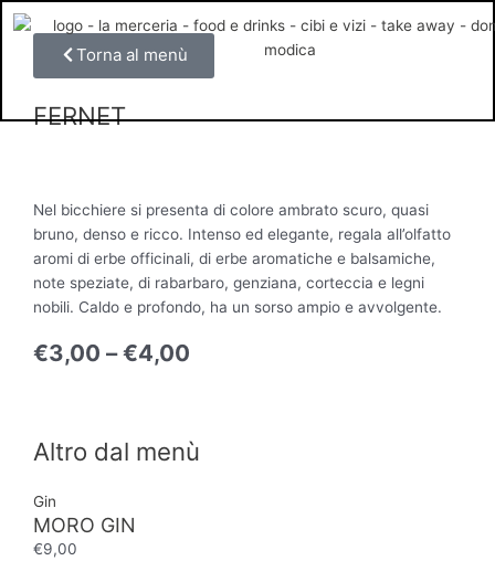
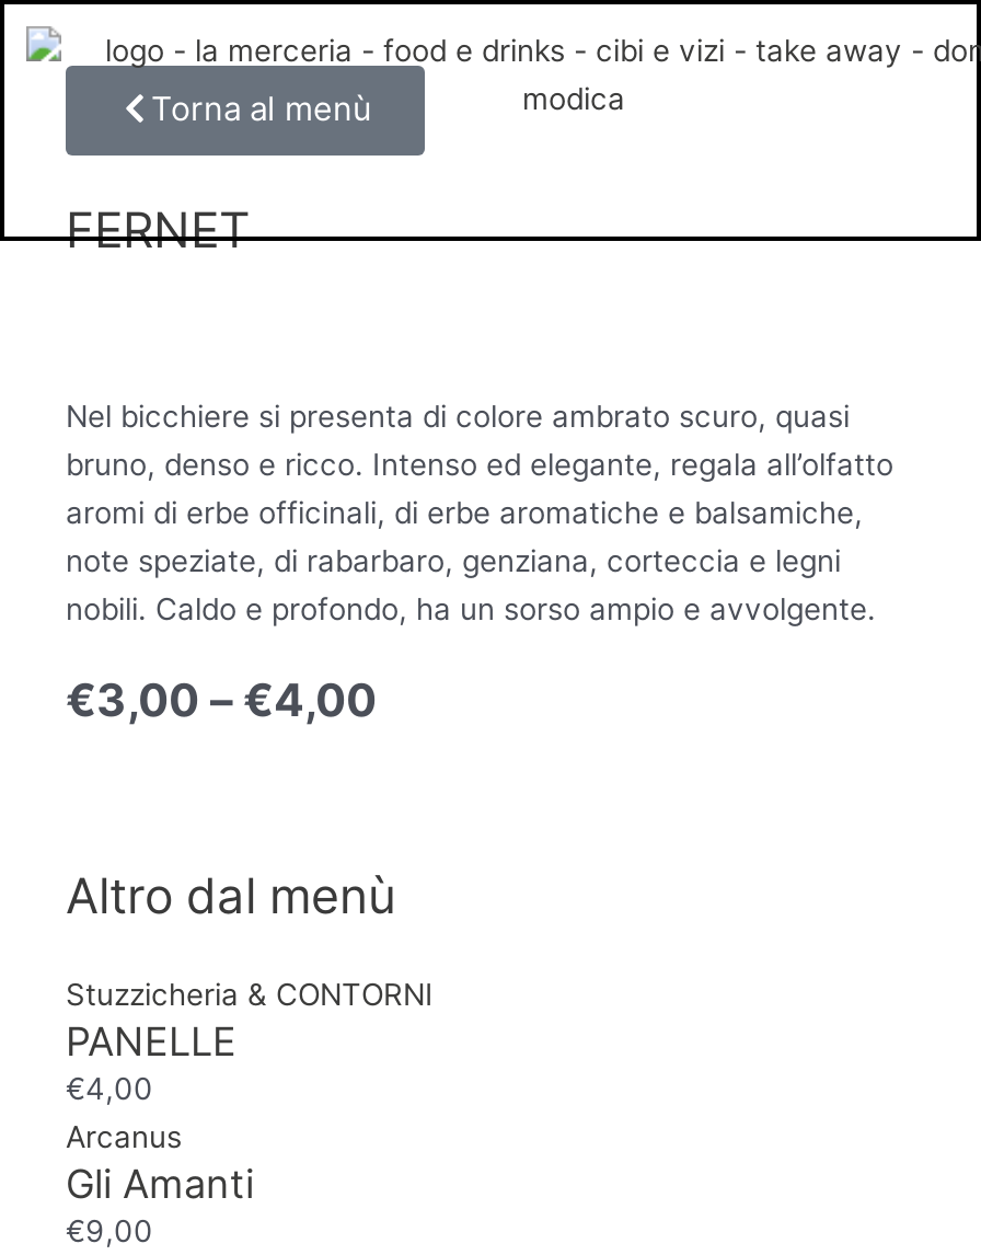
- Gin
- MORO GIN
+ Stuzzicheria & CONTORNI
+ PANELLE
+ €4,00
+ Arcanus
+ Gli Amanti
